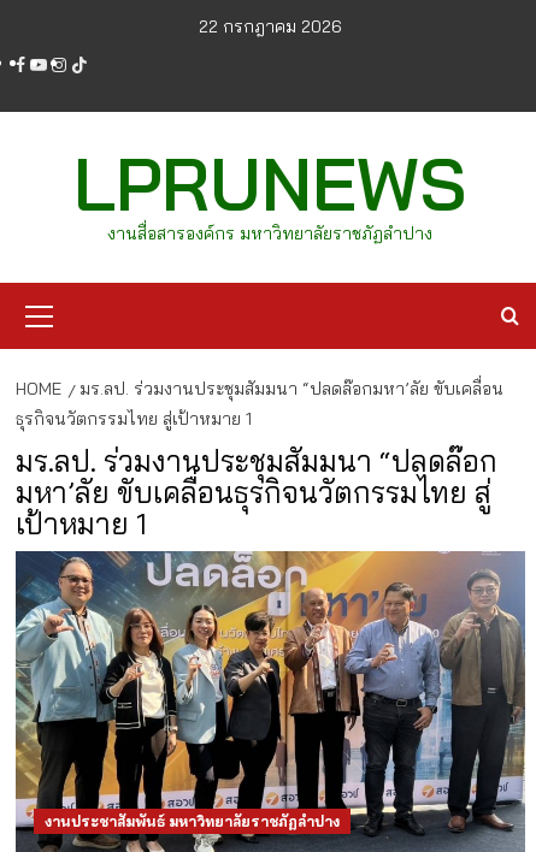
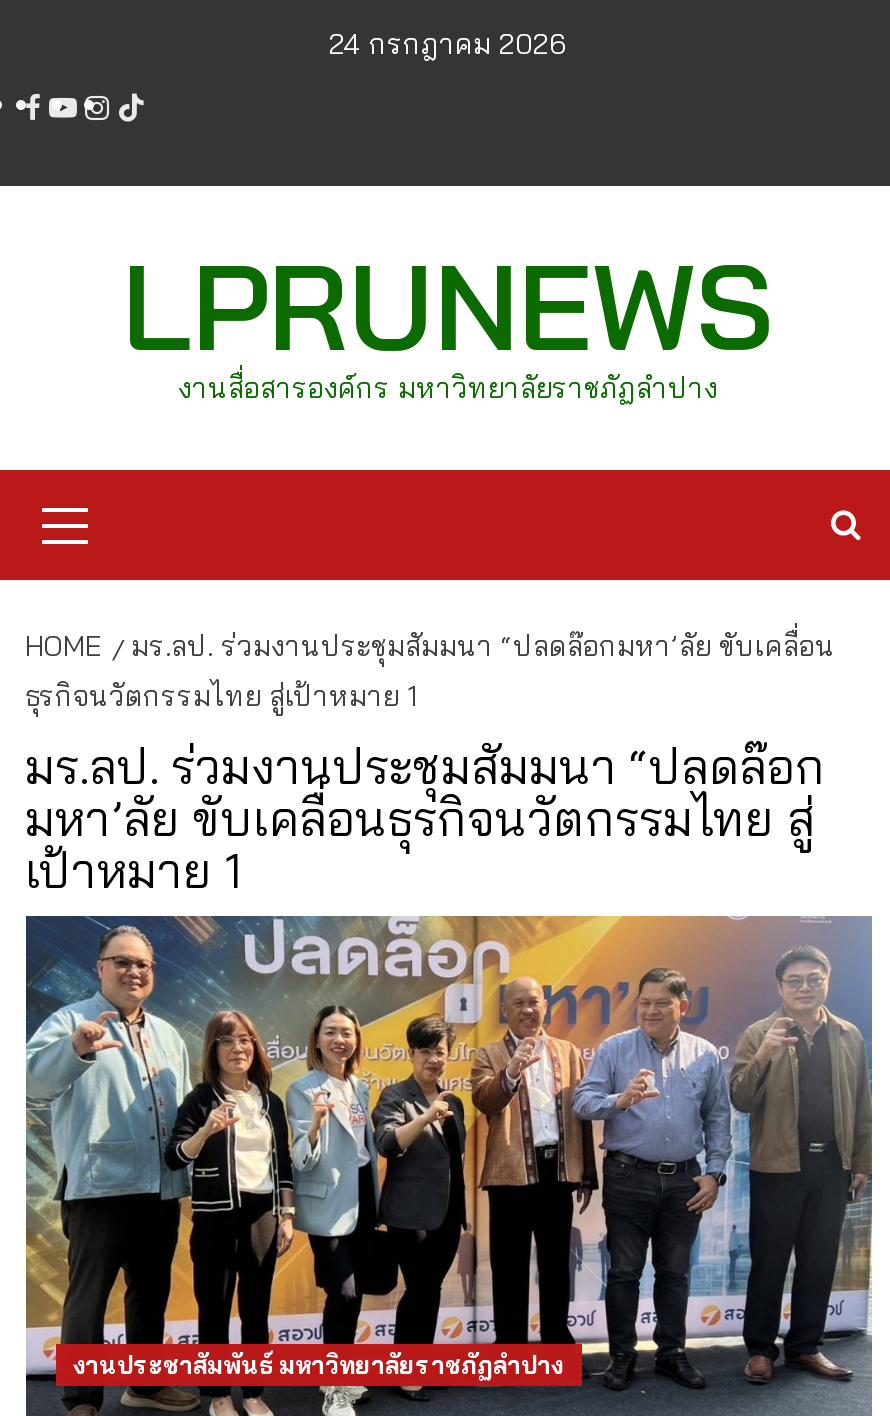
- 22 กรกฎาคม 2026
+ 24 กรกฎาคม 2026
